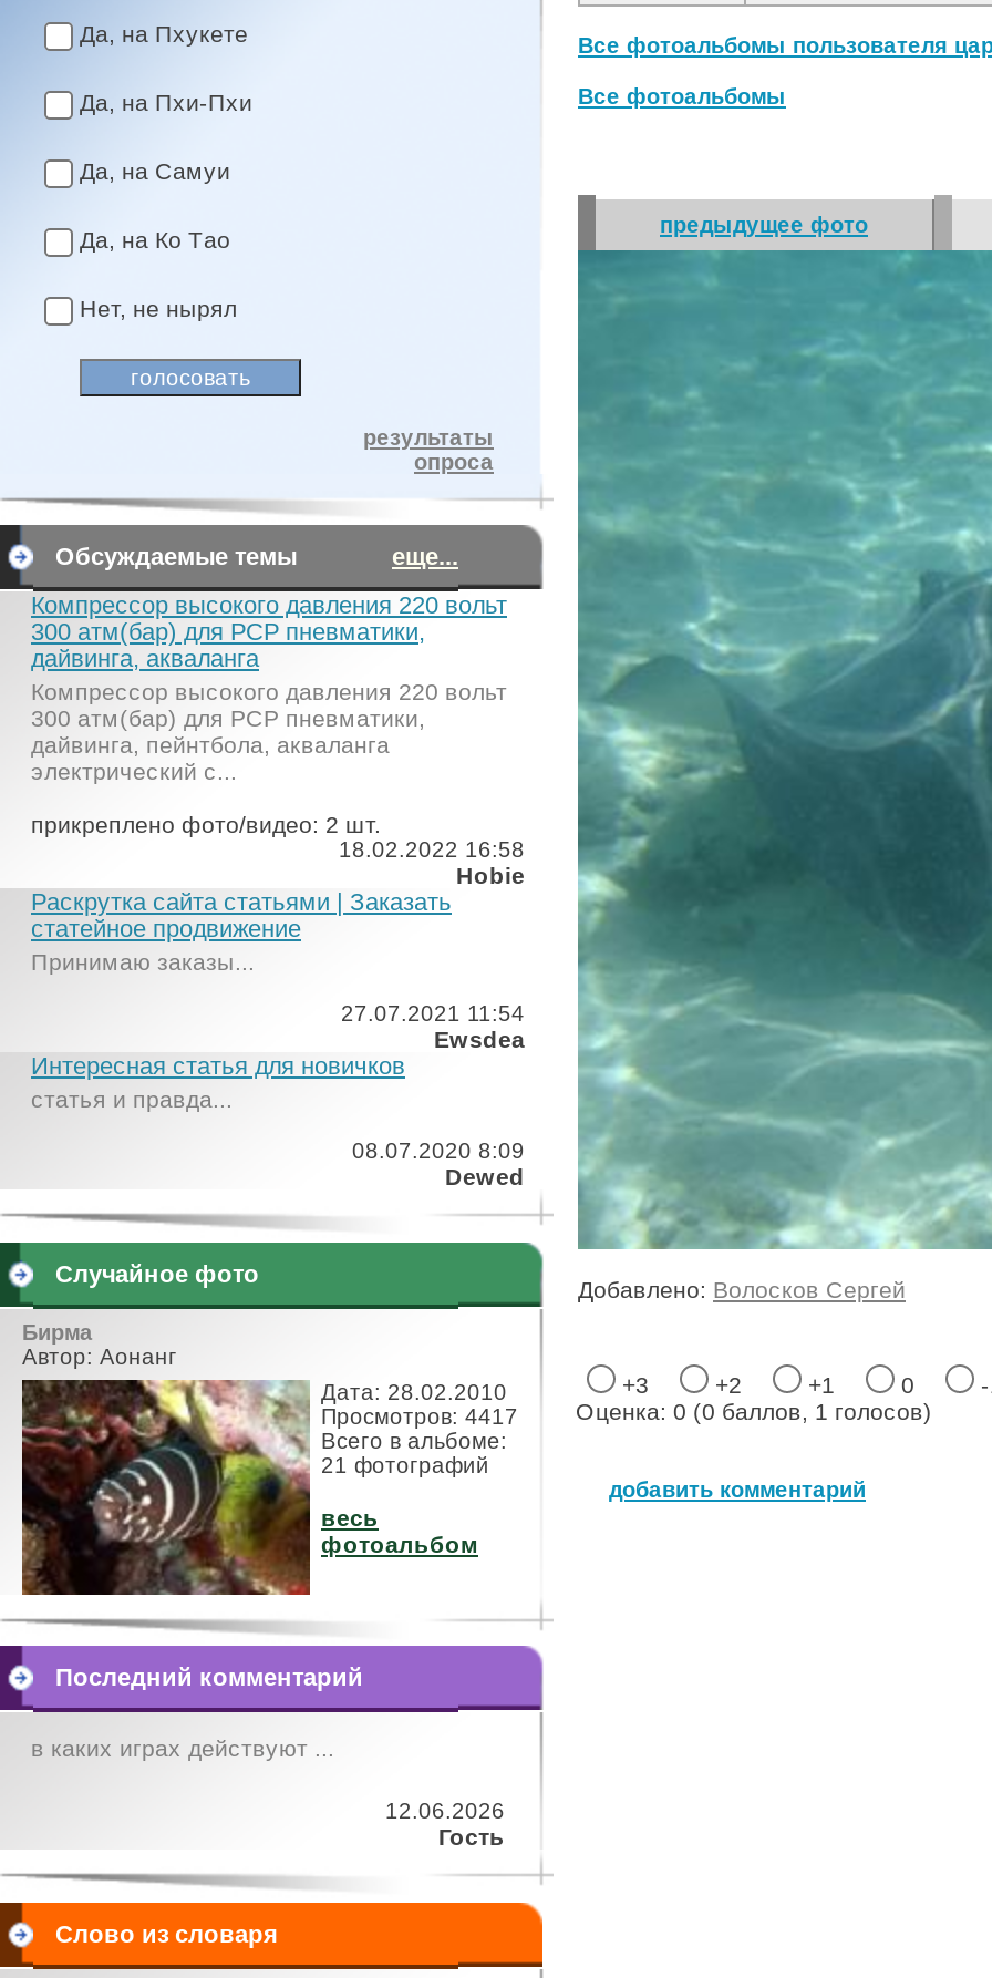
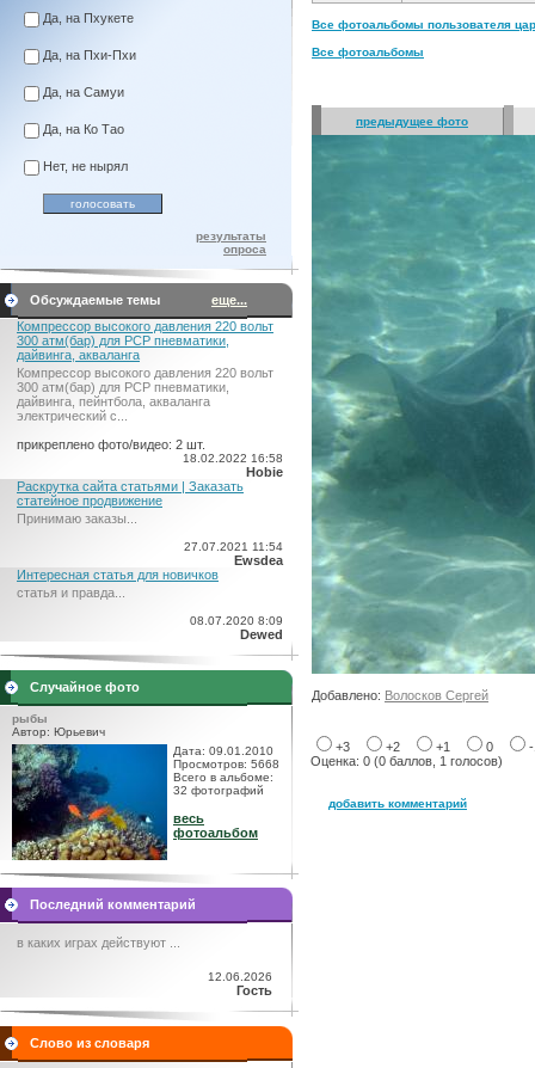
- Бирма
- Автор: Аонанг
+ рыбы
+ Автор: Юрьевич

- [image]
- Дата: 28.02.2010
- Просмотров: 4417
+ [image]
+ Дата: 09.01.2010
+ Просмотров: 5668

- 21 фотографий
+ 32 фотографий
